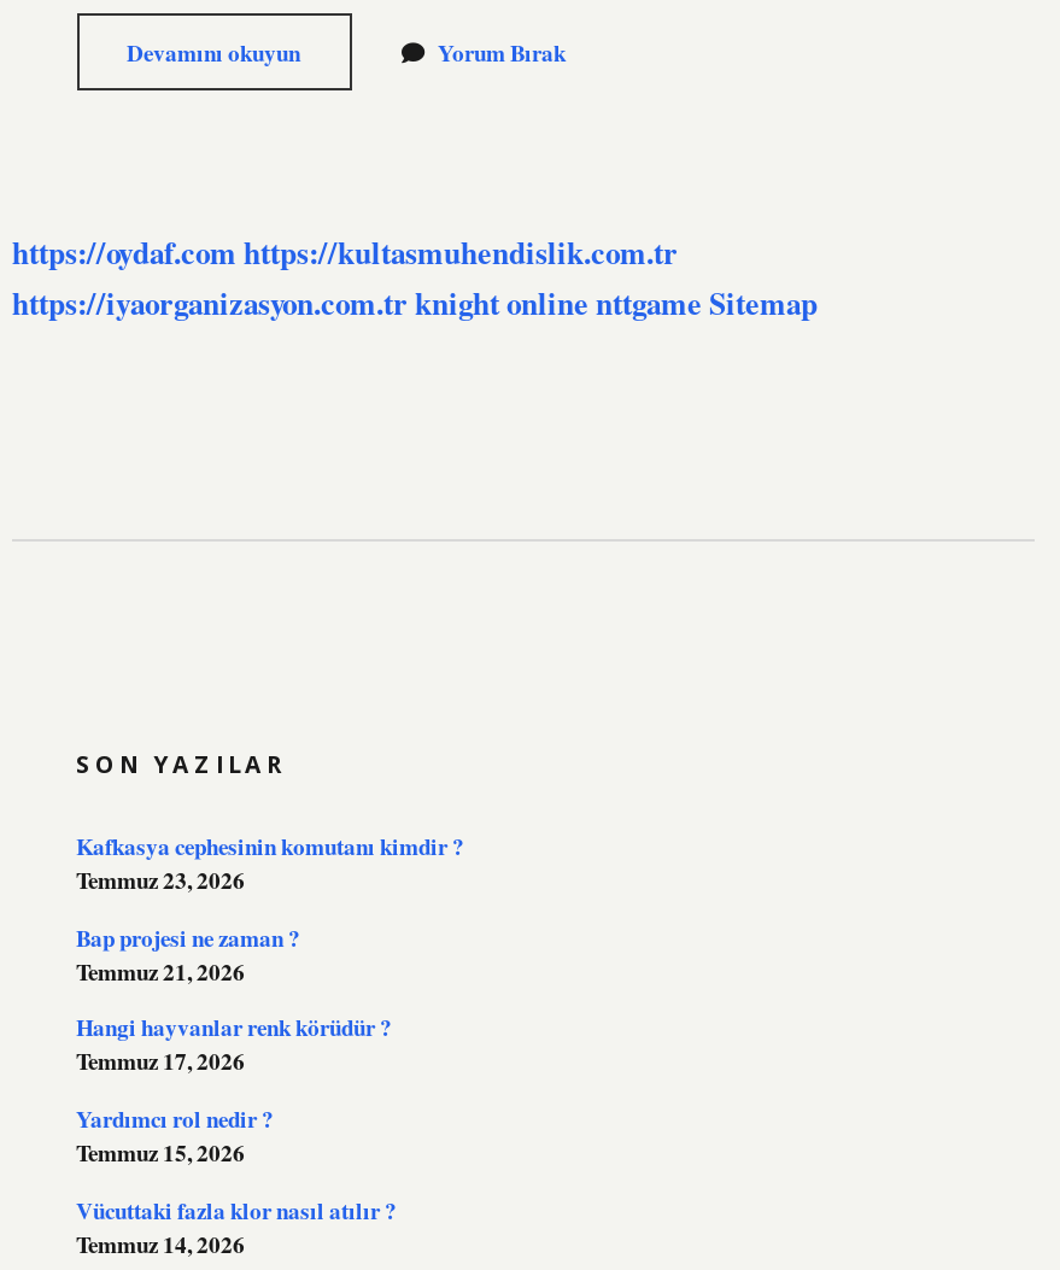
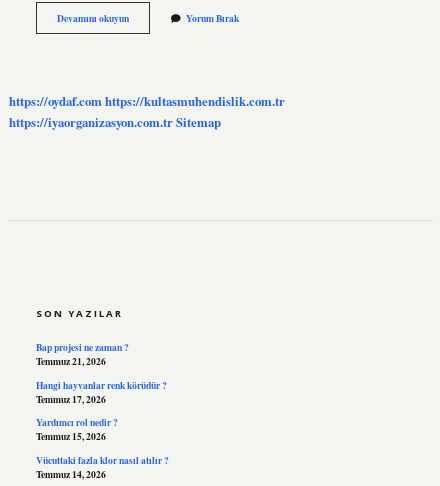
- https://iyaorganizasyon.com.tr knight online nttgame Sitemap
+ https://iyaorganizasyon.com.tr Sitemap

- Kafkasya cephesinin komutanı kimdir ?
- Temmuz 23, 2026
